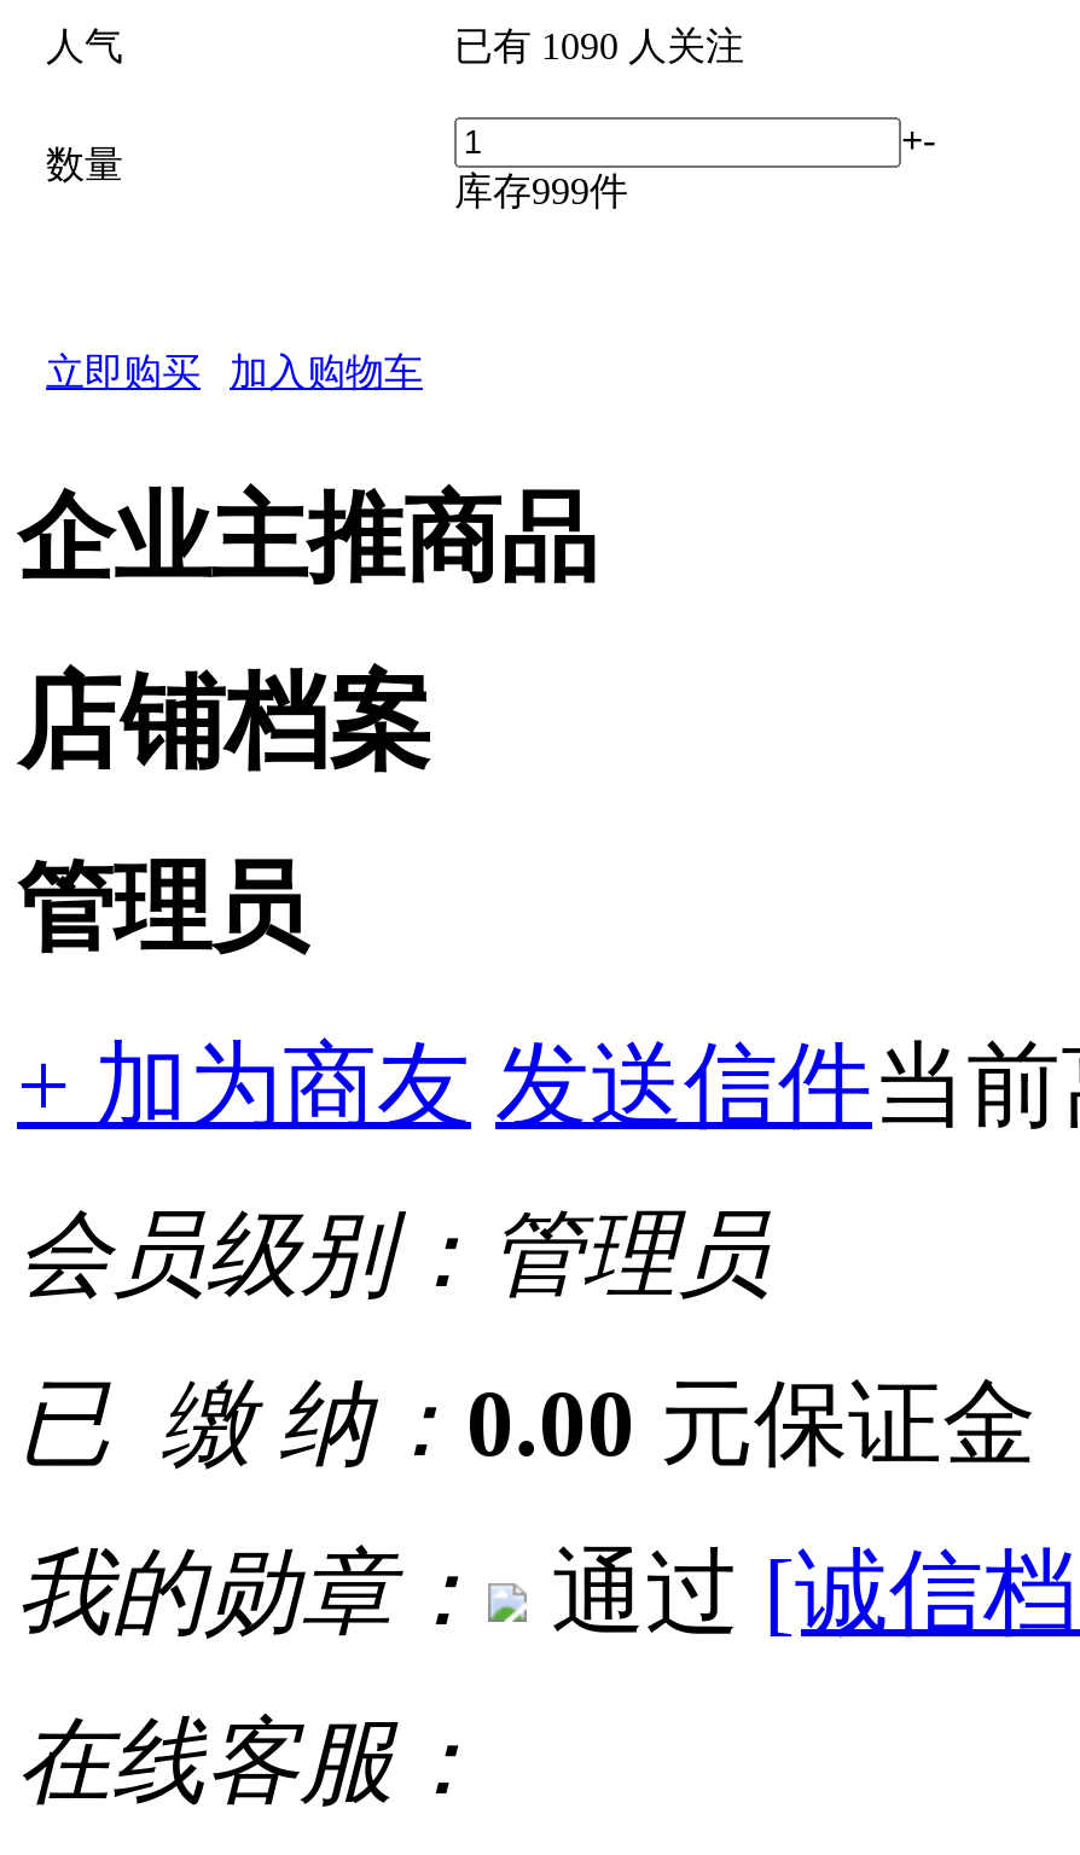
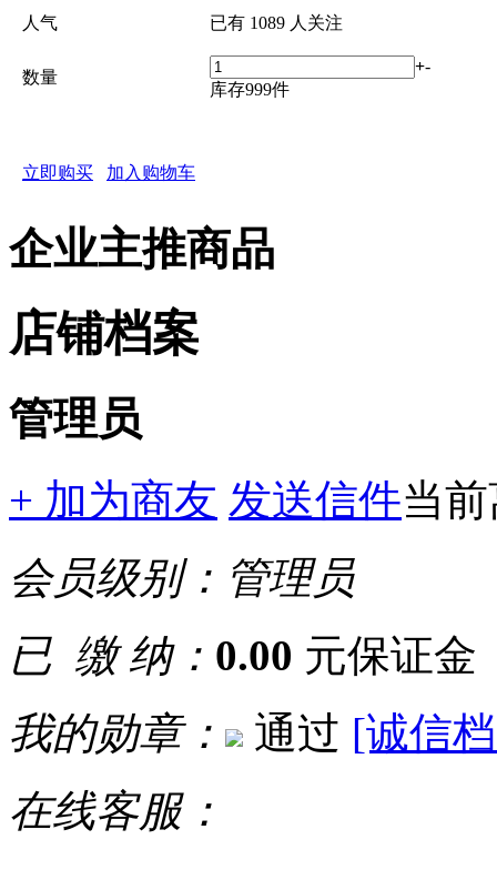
- 已有1090人关注
+ 已有1089人关注
